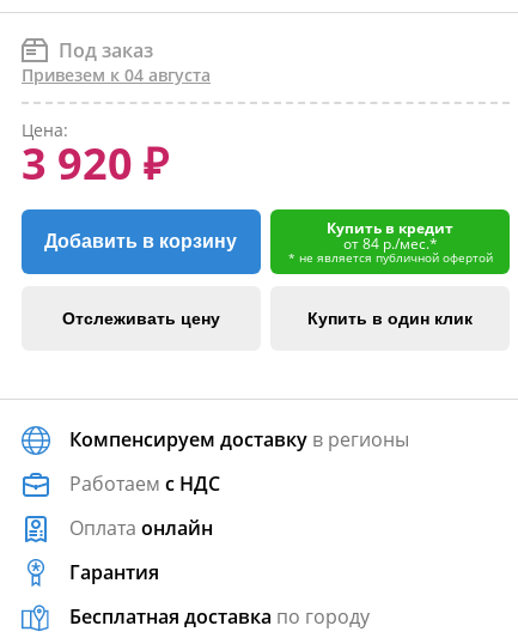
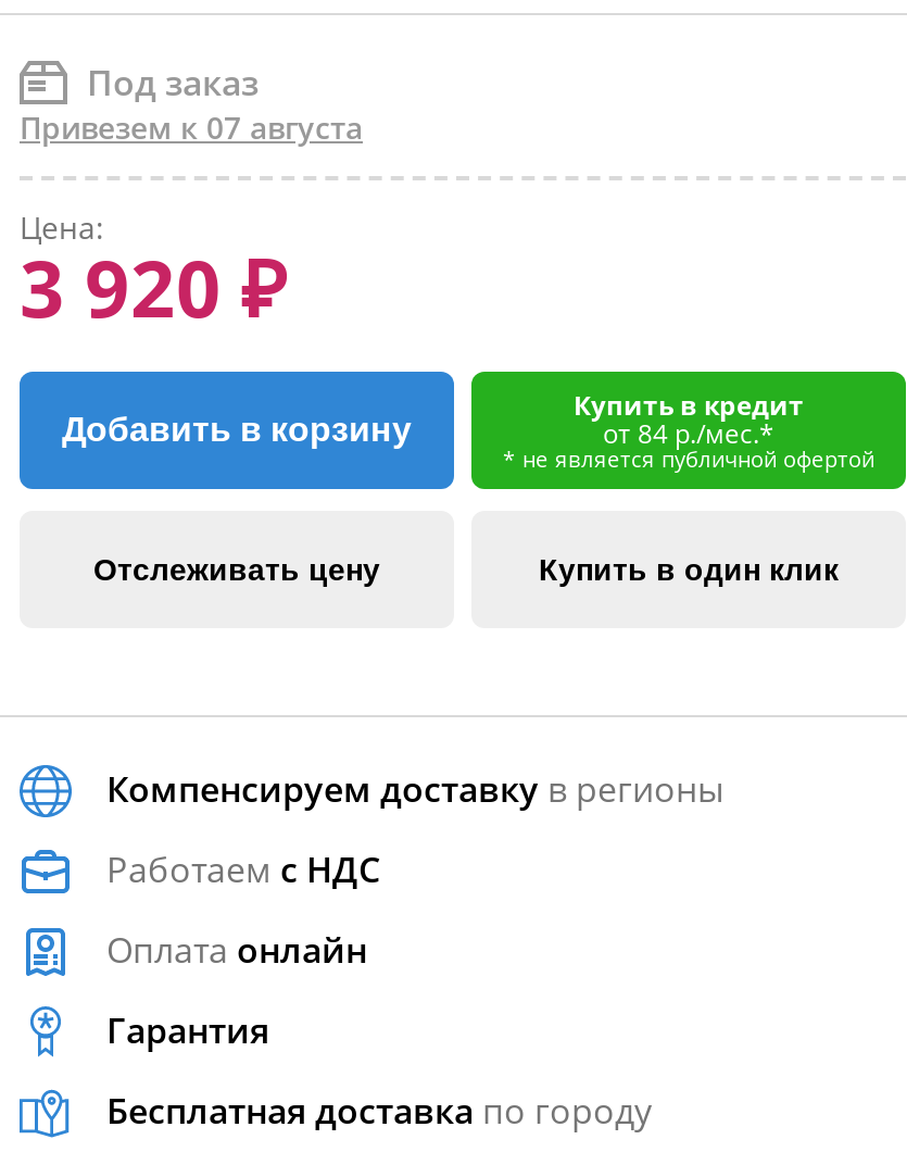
- Привезем к 04 августа
+ Привезем к 07 августа
